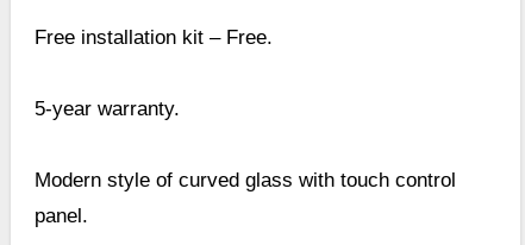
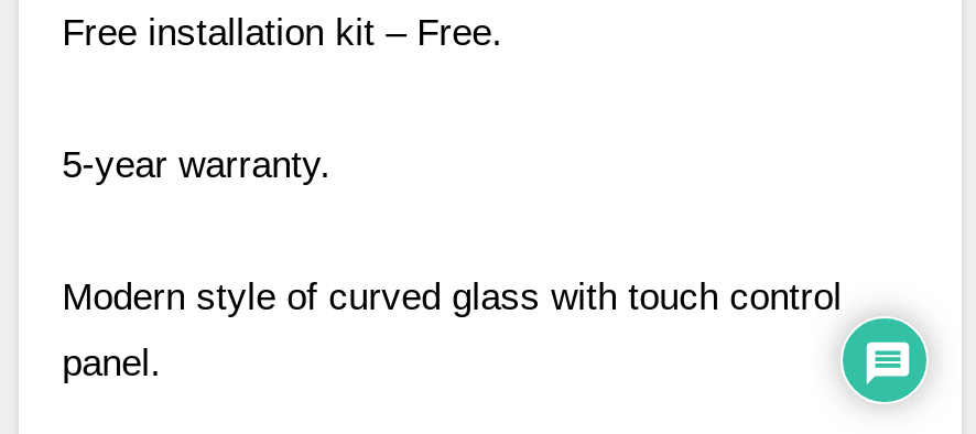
+ [image]
